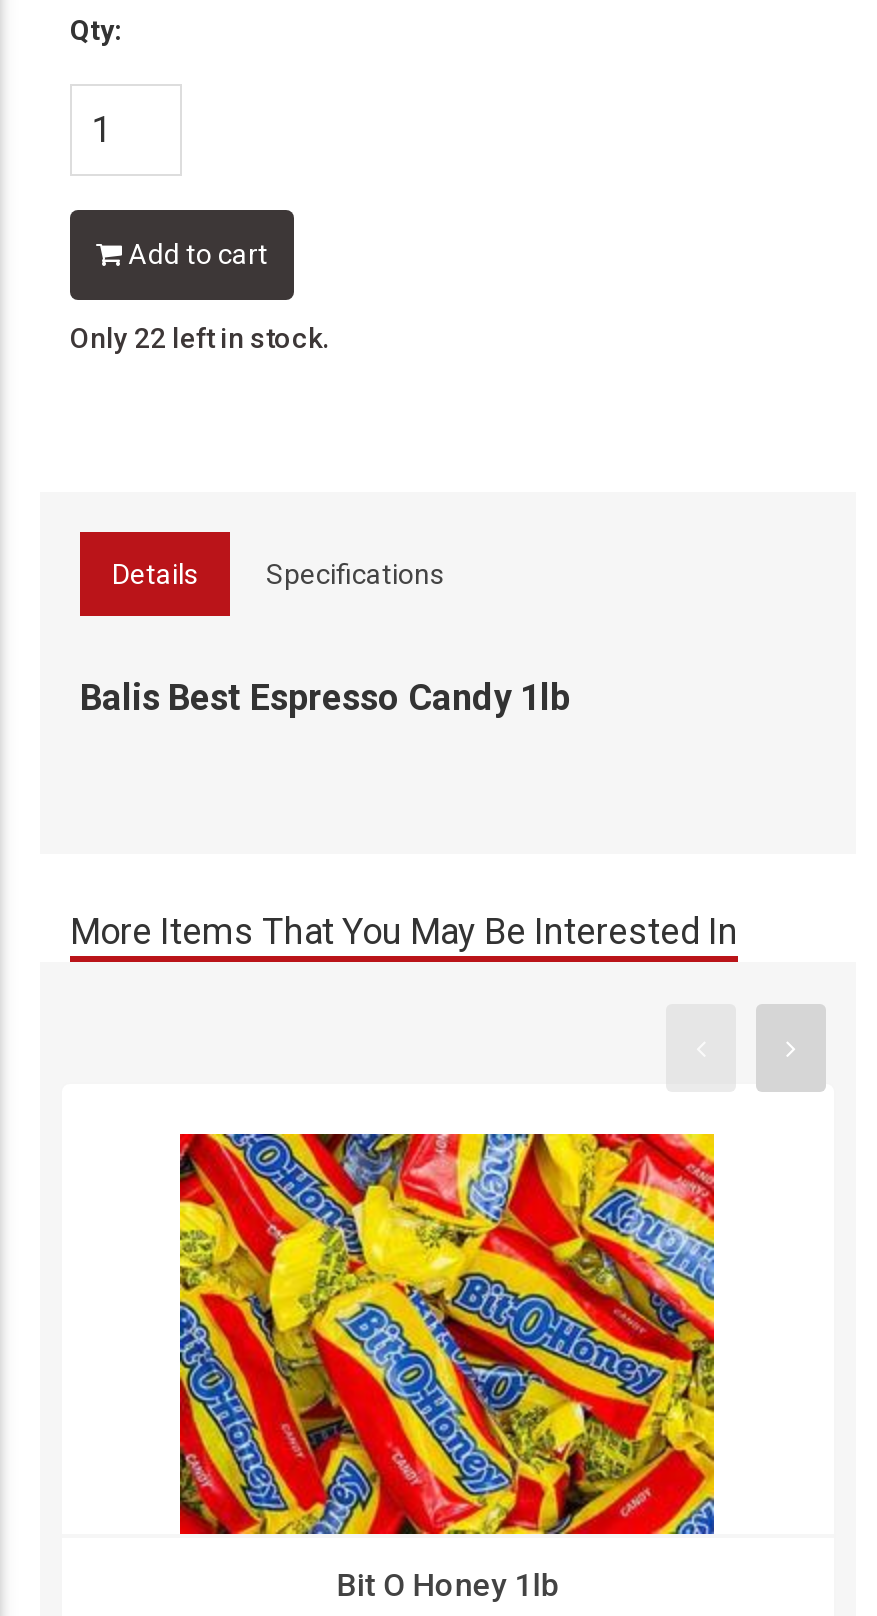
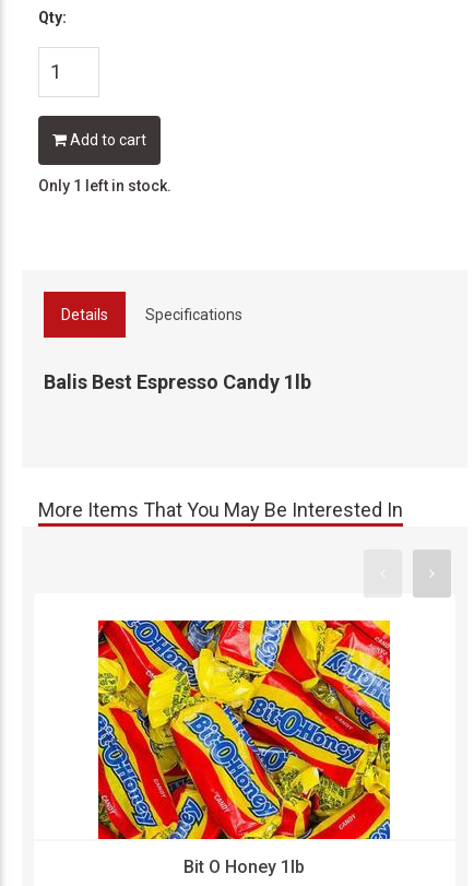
- Only 22 left in stock.
+ Only 1 left in stock.
